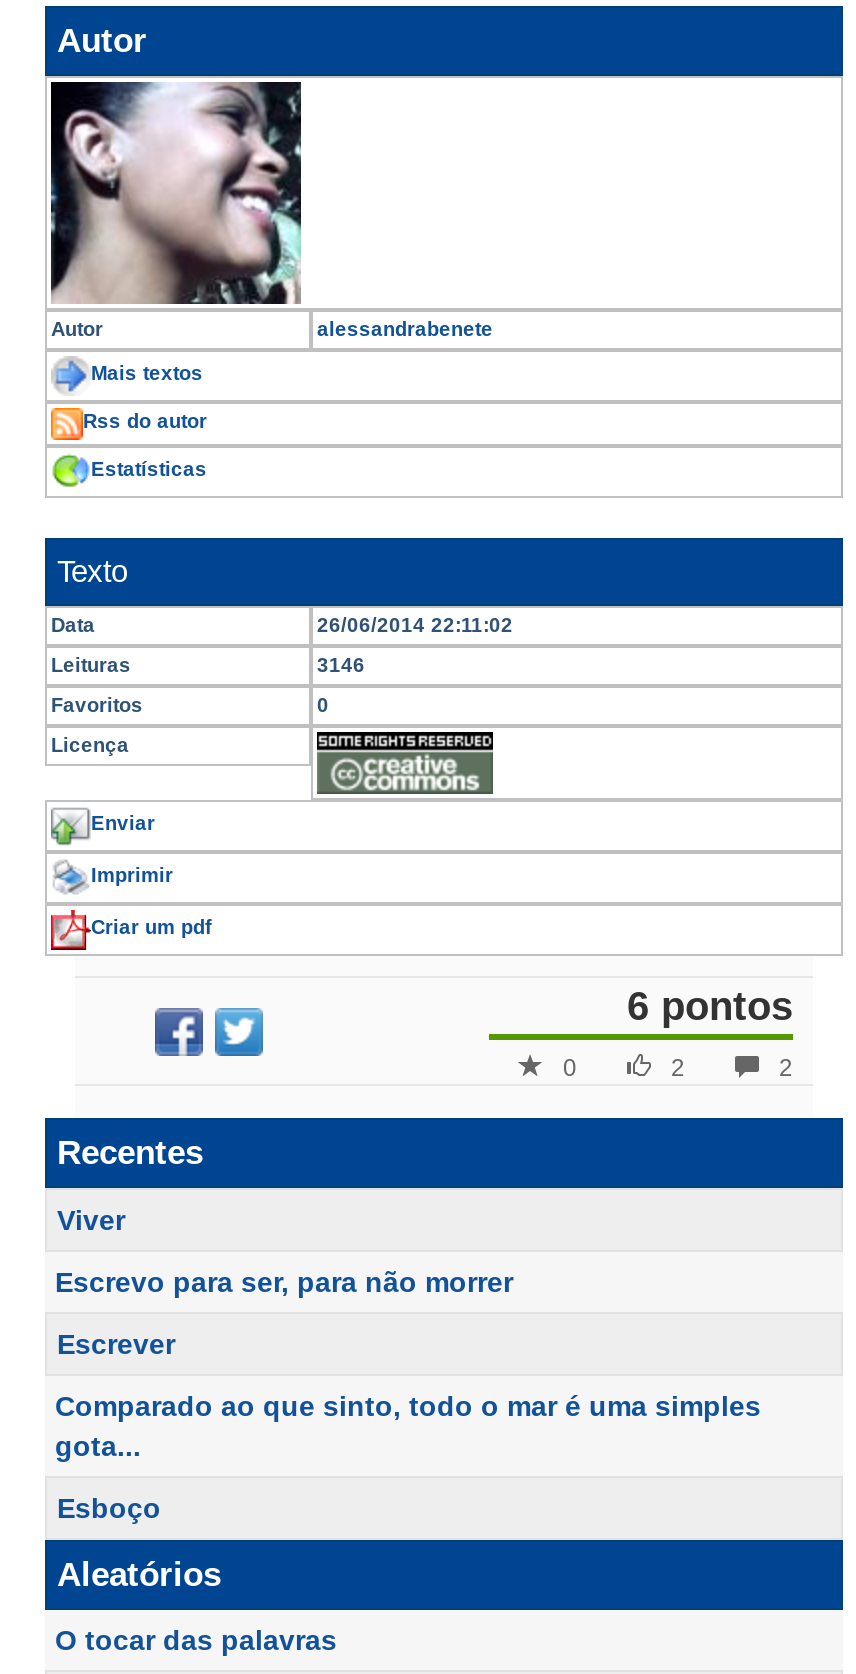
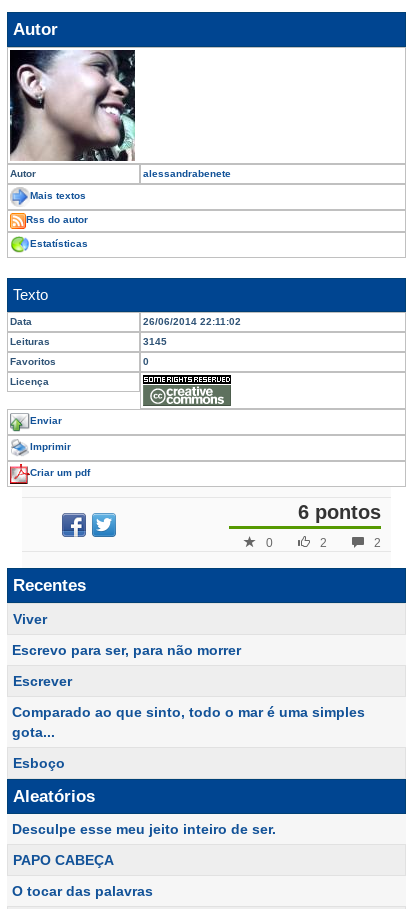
- 3146
+ 3145

+ Desculpe esse meu jeito inteiro de ser.
+ PAPO CABEÇA
